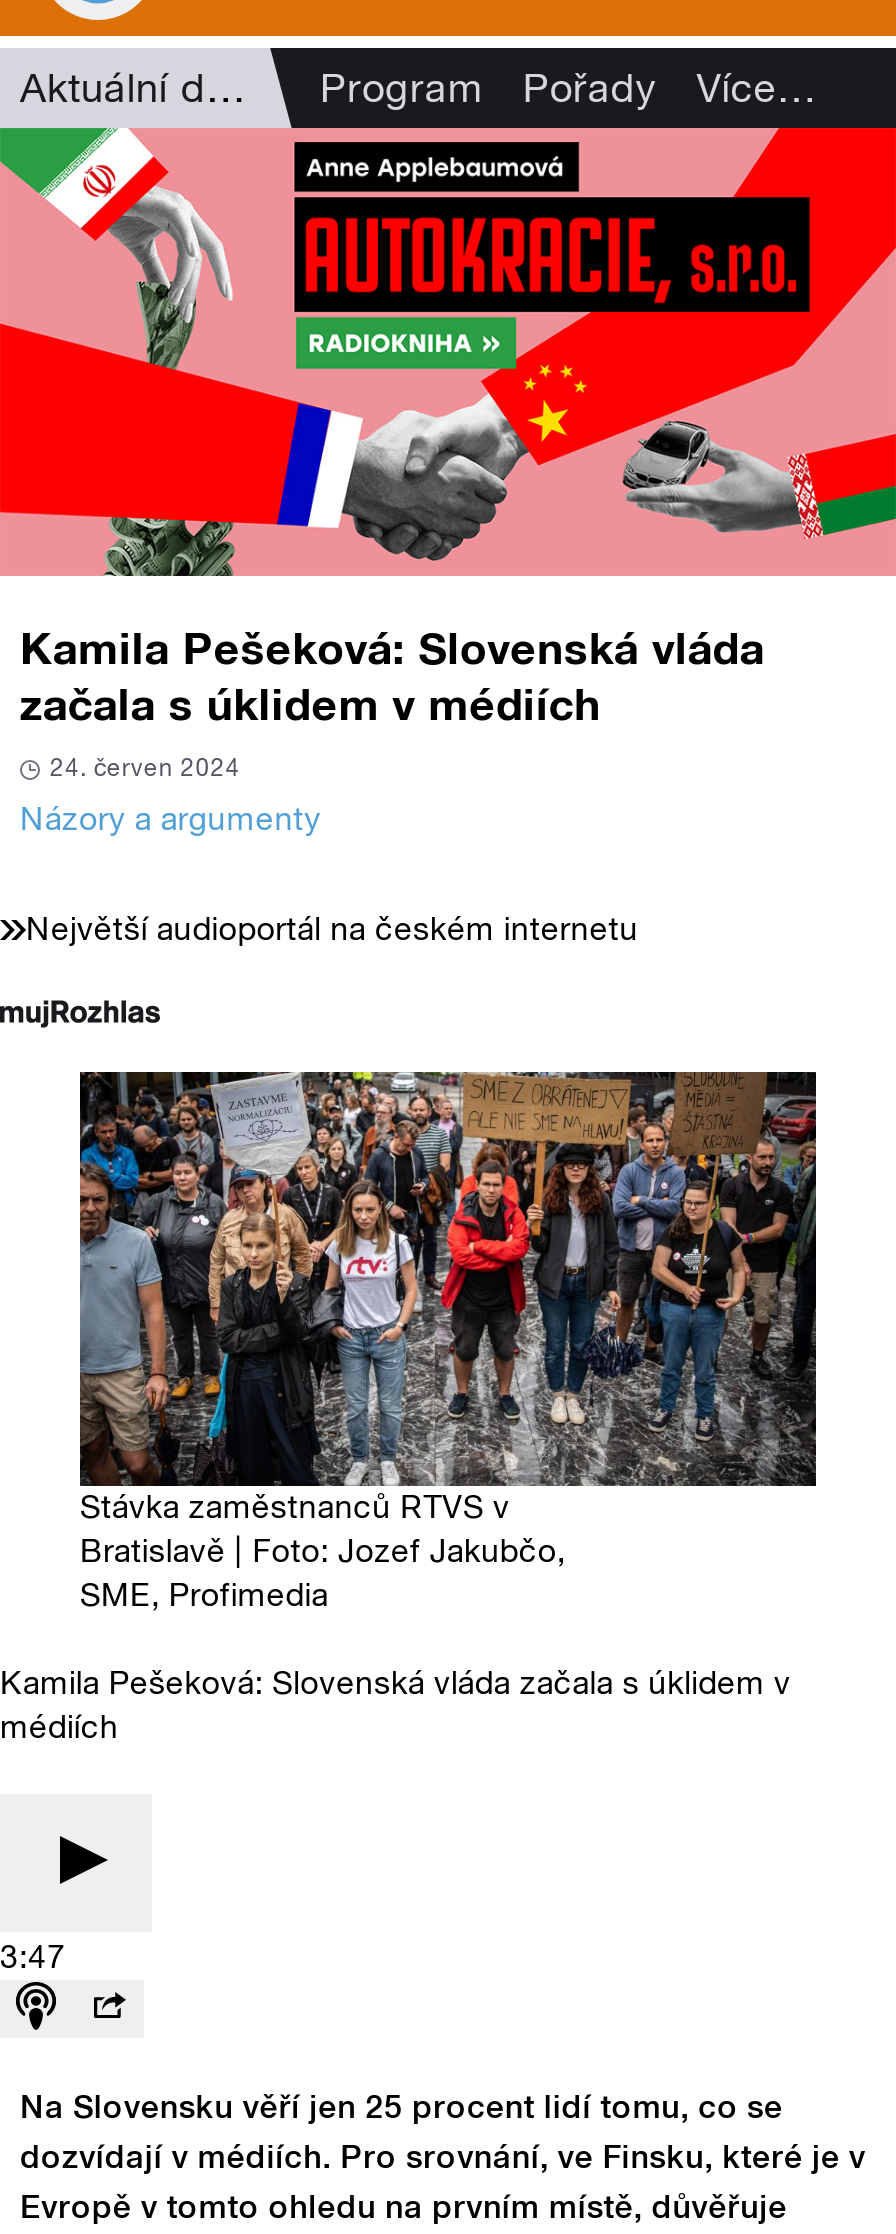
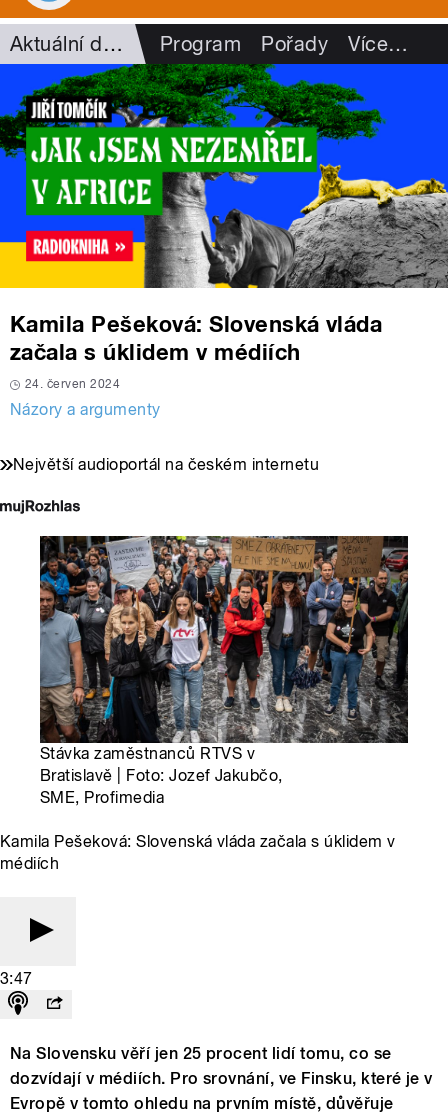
- [image]
+ [image]
